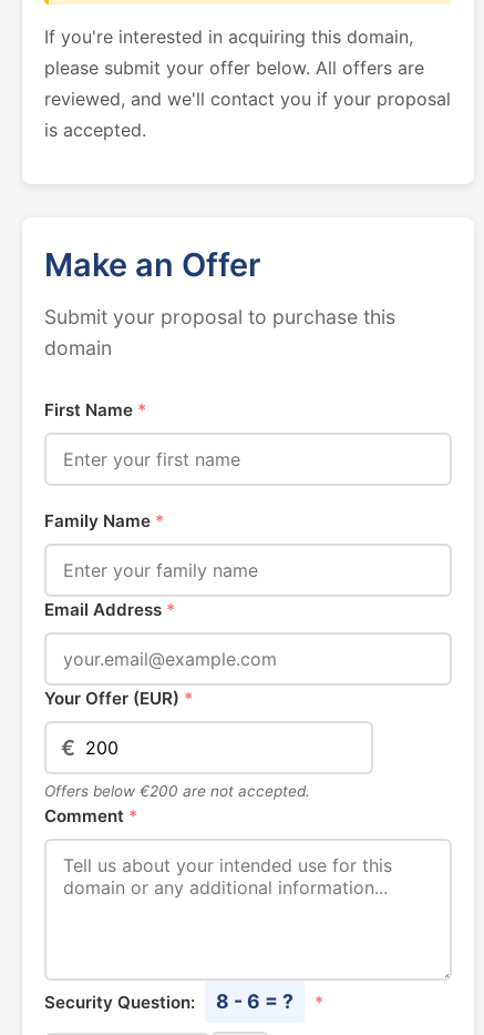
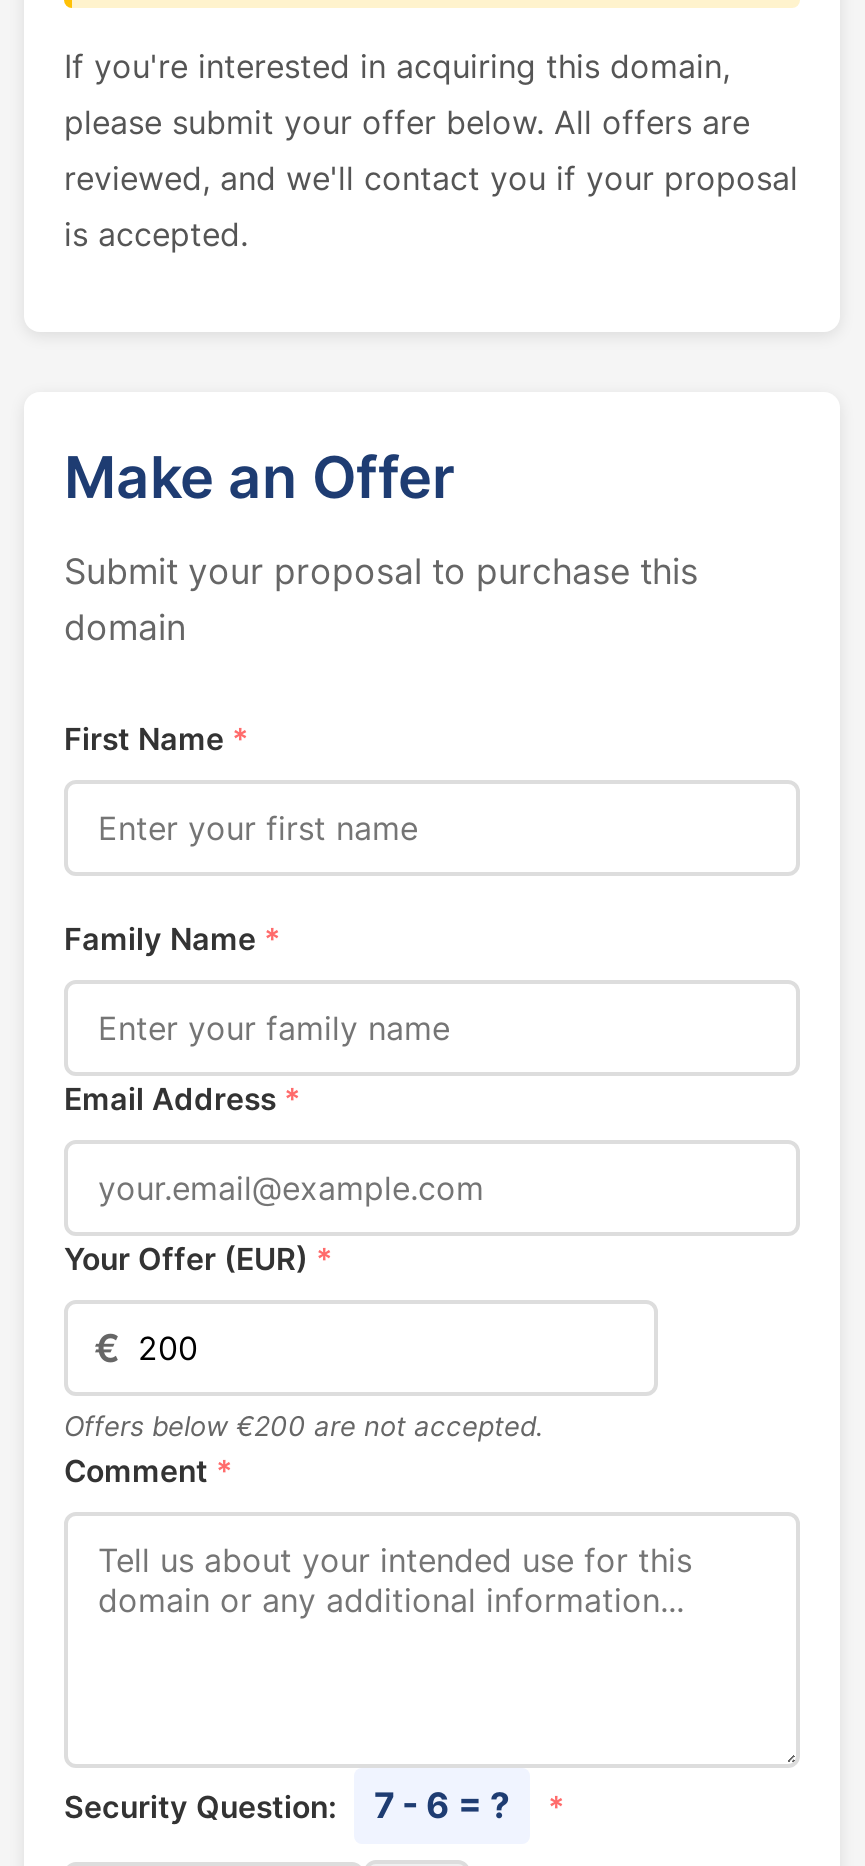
- 8 - 6 = ?
+ 7 - 6 = ?
